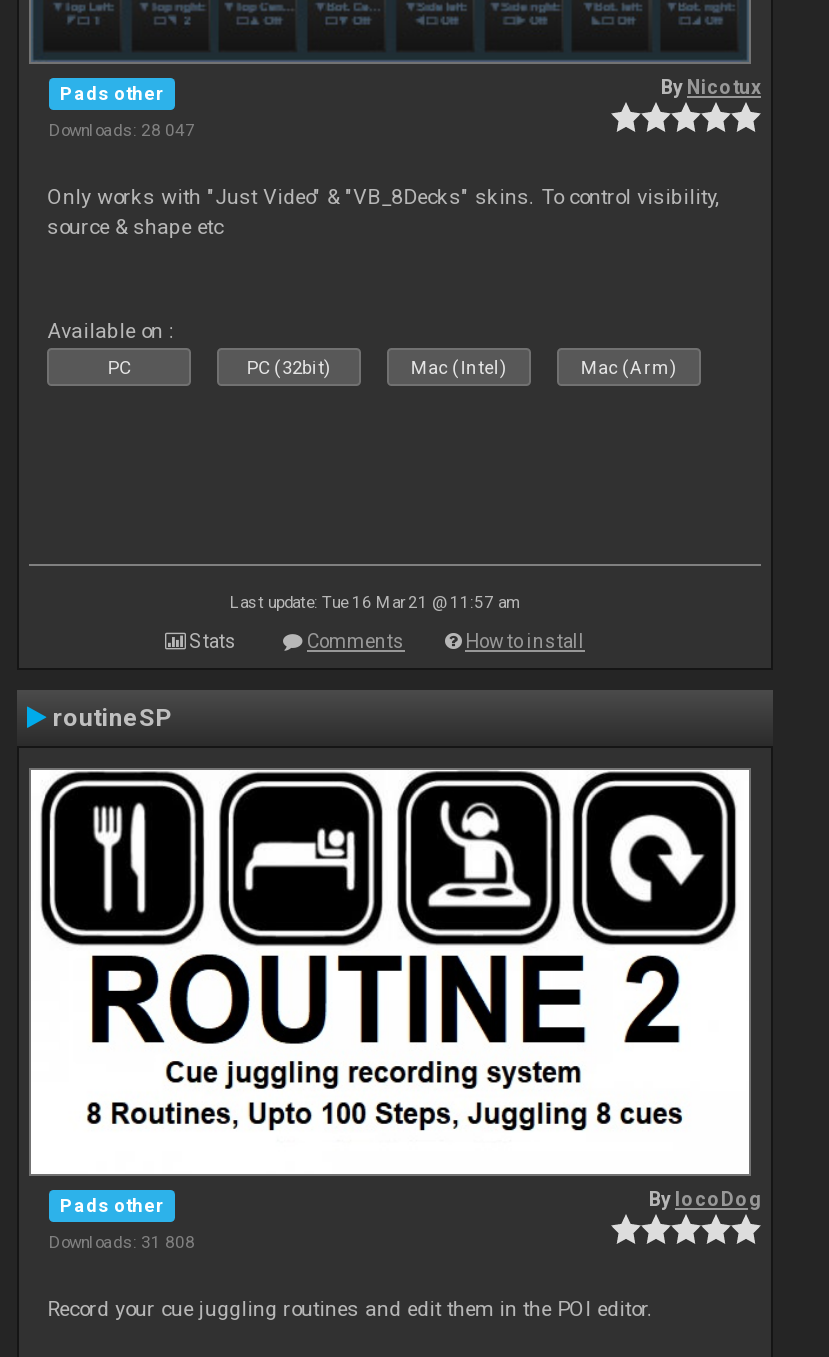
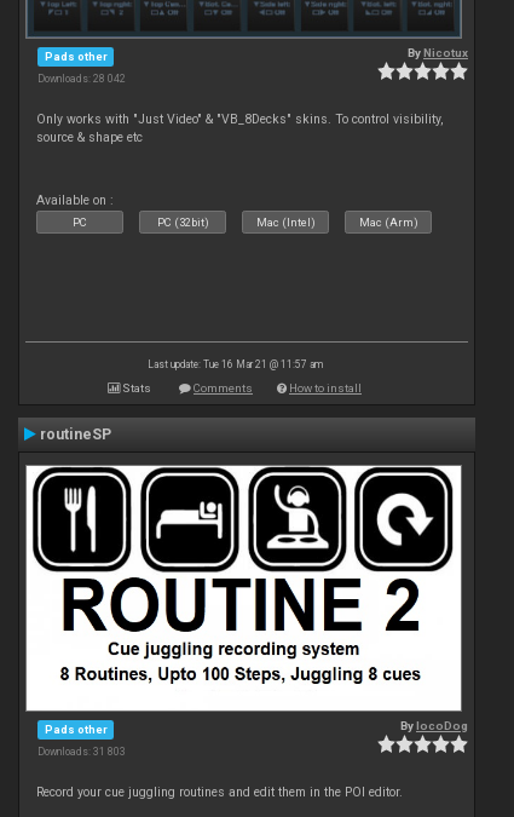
- Downloads: 28 047
+ Downloads: 28 042

- Downloads: 31 808
+ Downloads: 31 803
